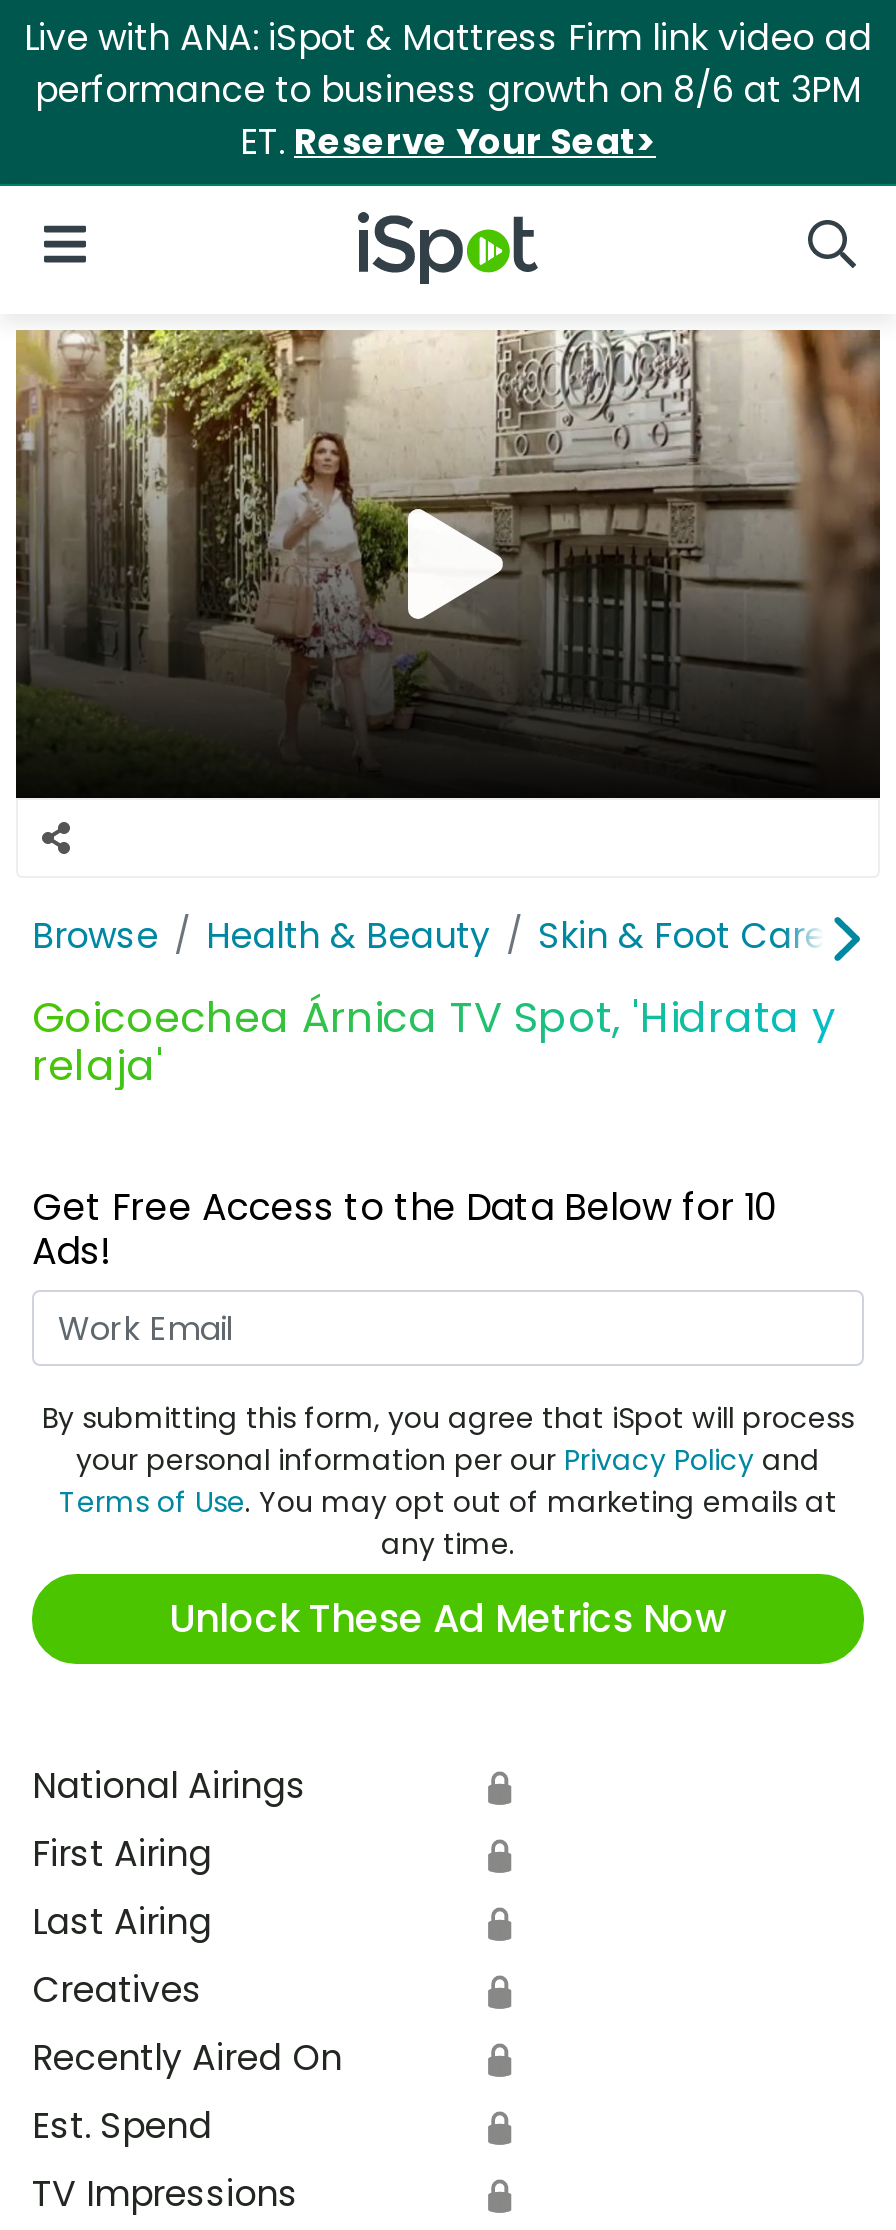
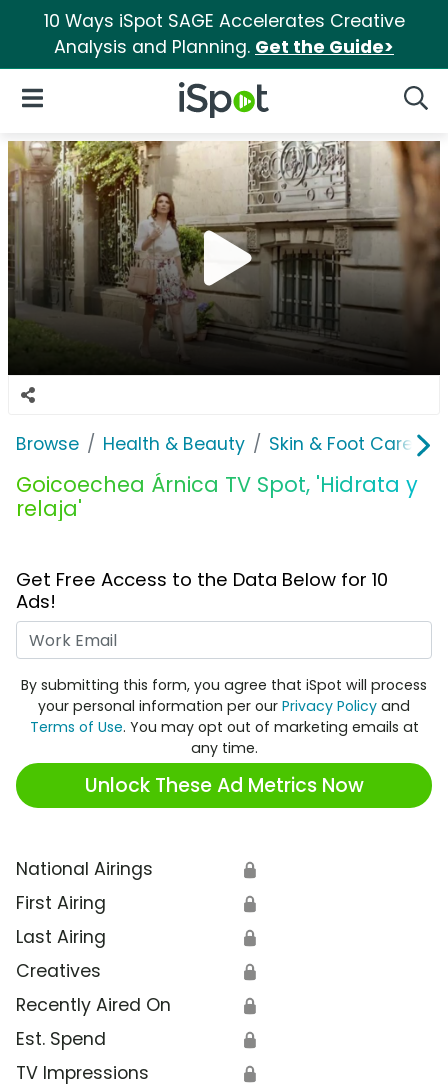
- Live with ANA: iSpot & Mattress Firm link video ad
- performance to business growth on 8/6 at 3PM
- ET. Reserve Your Seat>
+ 10 Ways iSpot SAGE Accelerates Creative
+ Analysis and Planning. Get the Guide>
